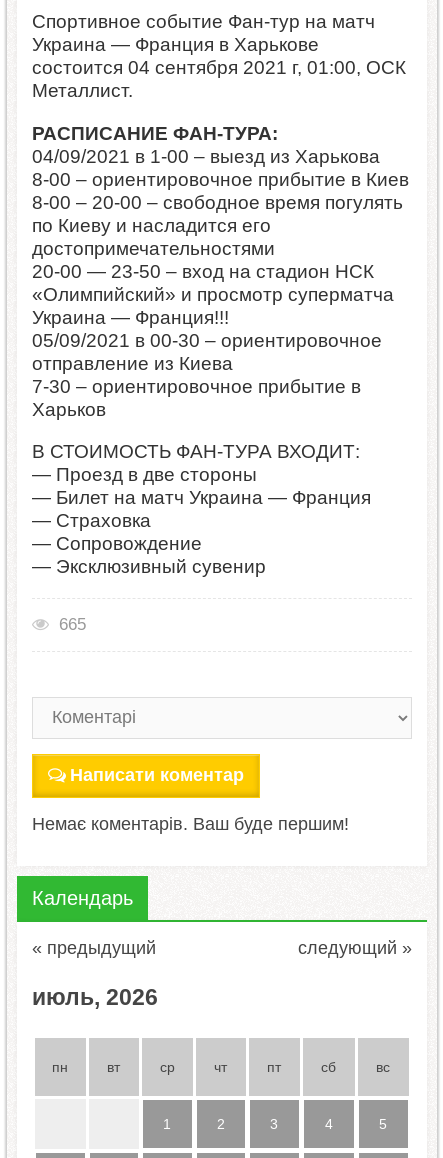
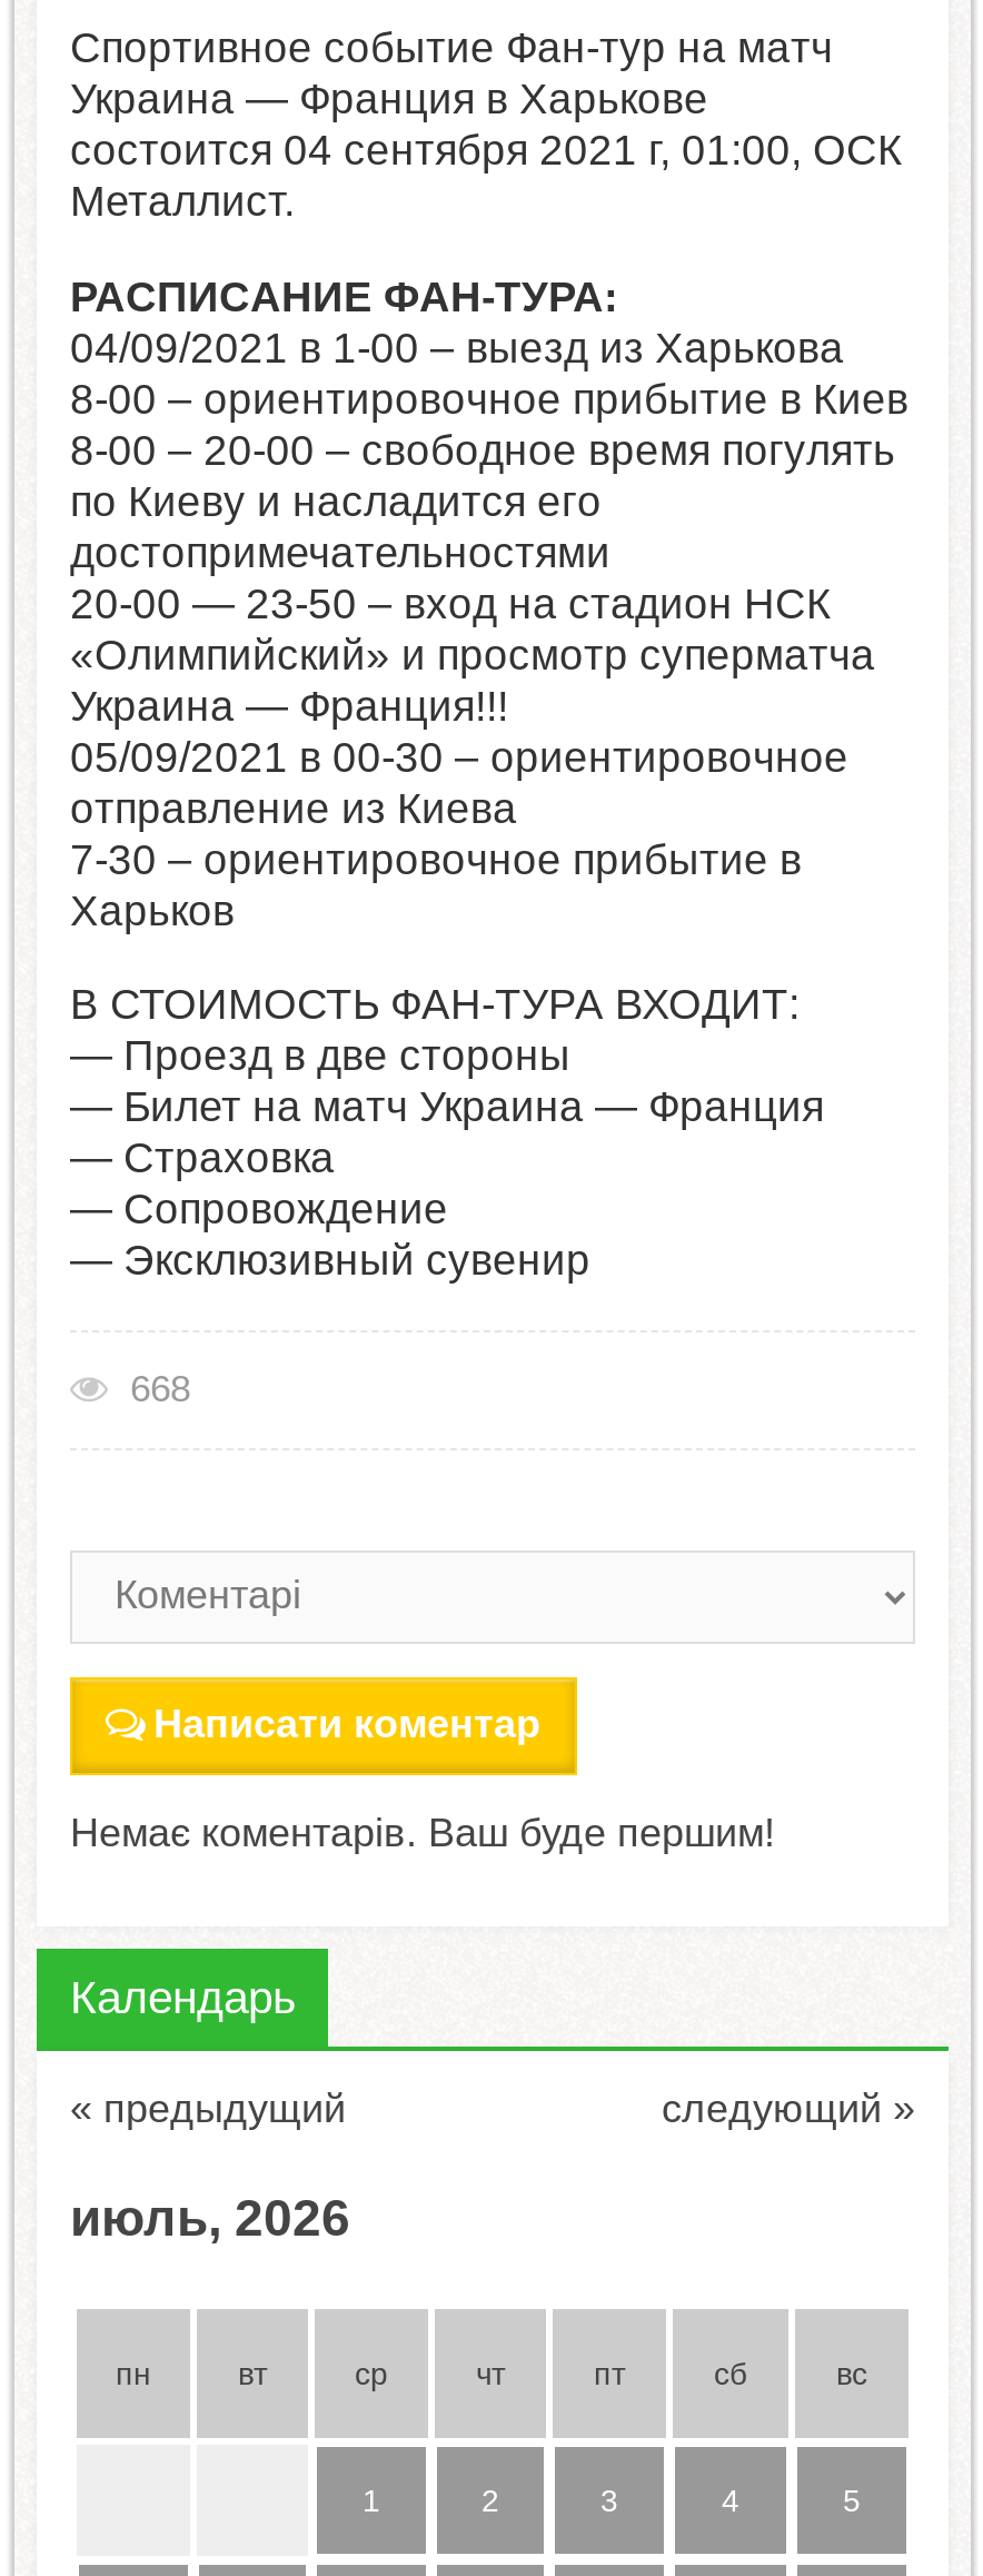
- 665
+ 668
